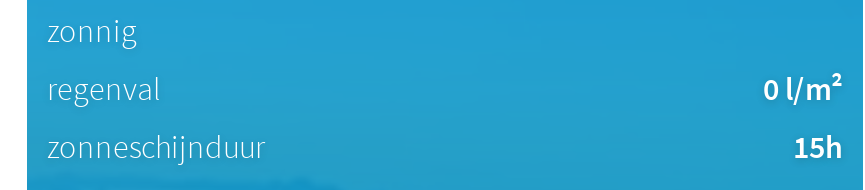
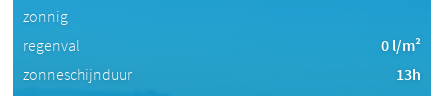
- 15h
+ 13h
